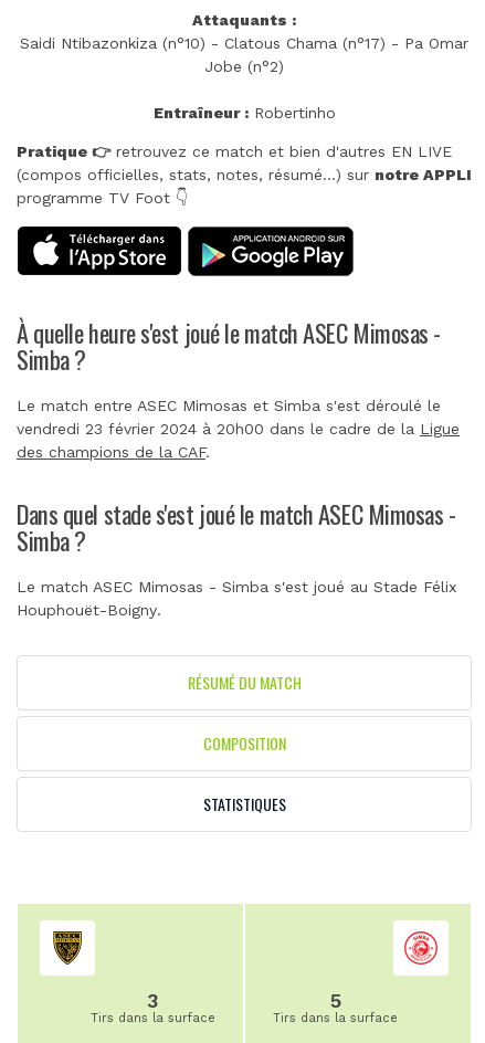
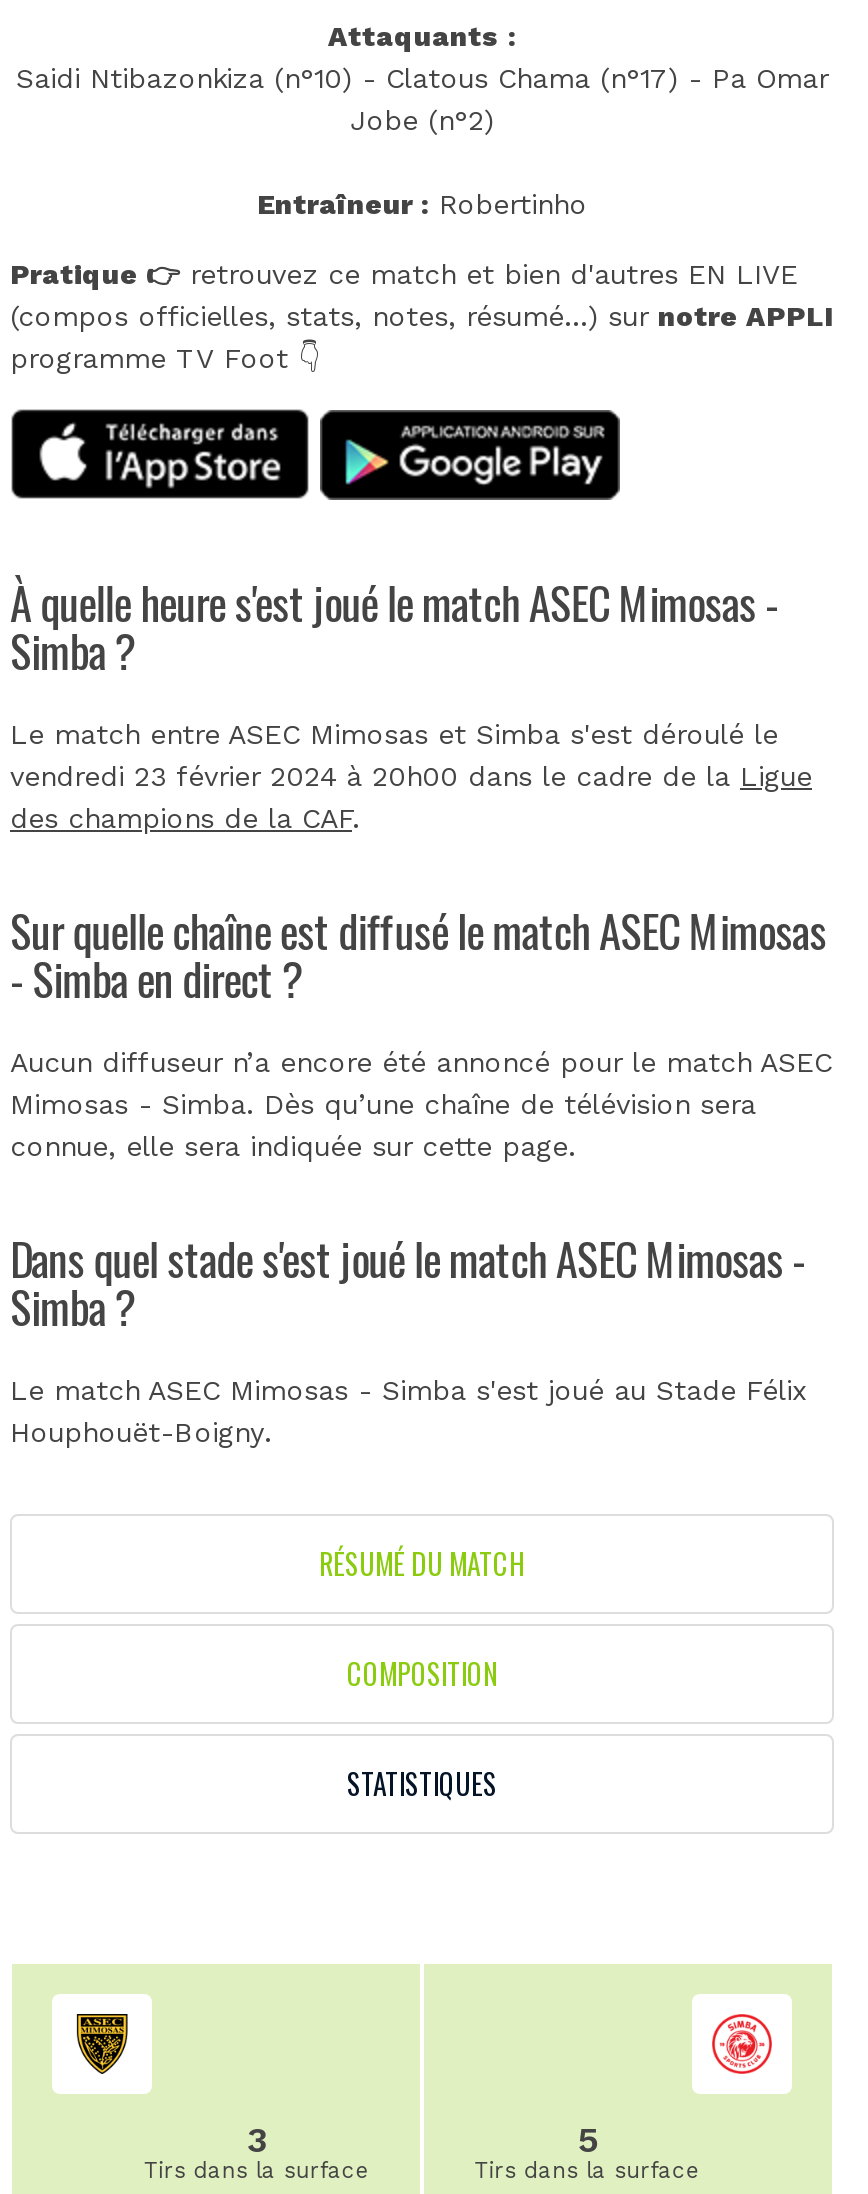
+ Sur quelle chaîne est diffusé le match ASEC Mimosas
+ - Simba en direct ?
+ Aucun diffuseur n’a encore été annoncé pour le match ASEC
+ Mimosas - Simba. Dès qu’une chaîne de télévision sera
+ connue, elle sera indiquée sur cette page.
